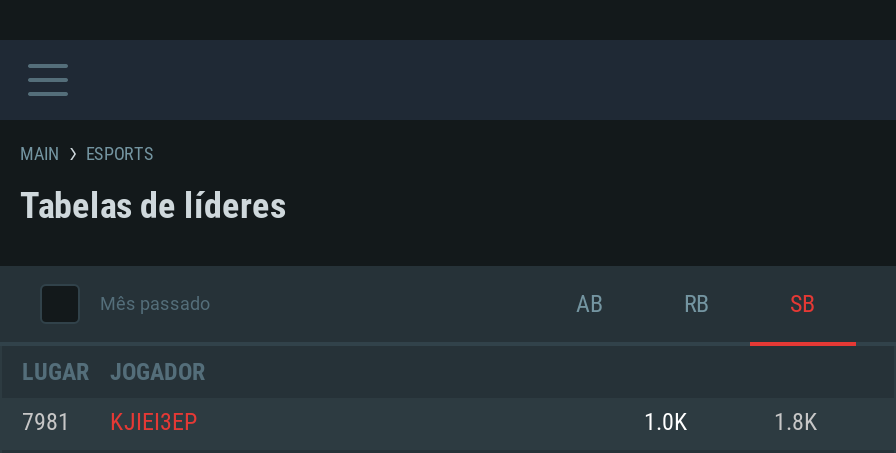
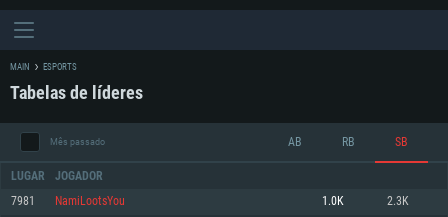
- KJIEI3EP
+ NamiLootsYou

- 1.8K
+ 2.3K
